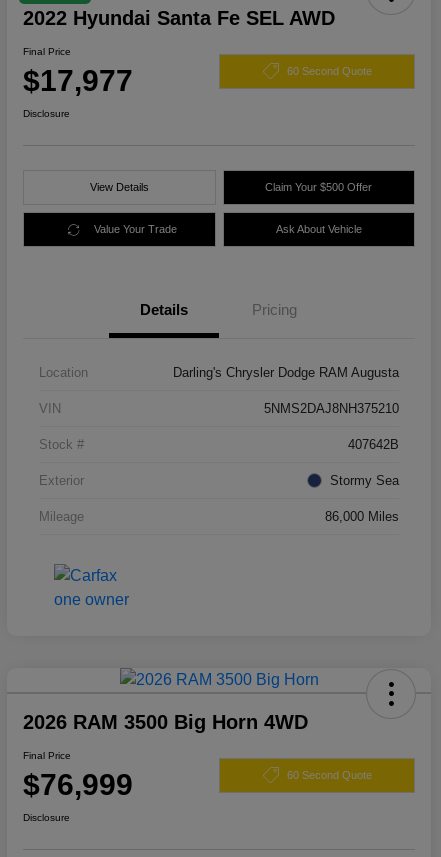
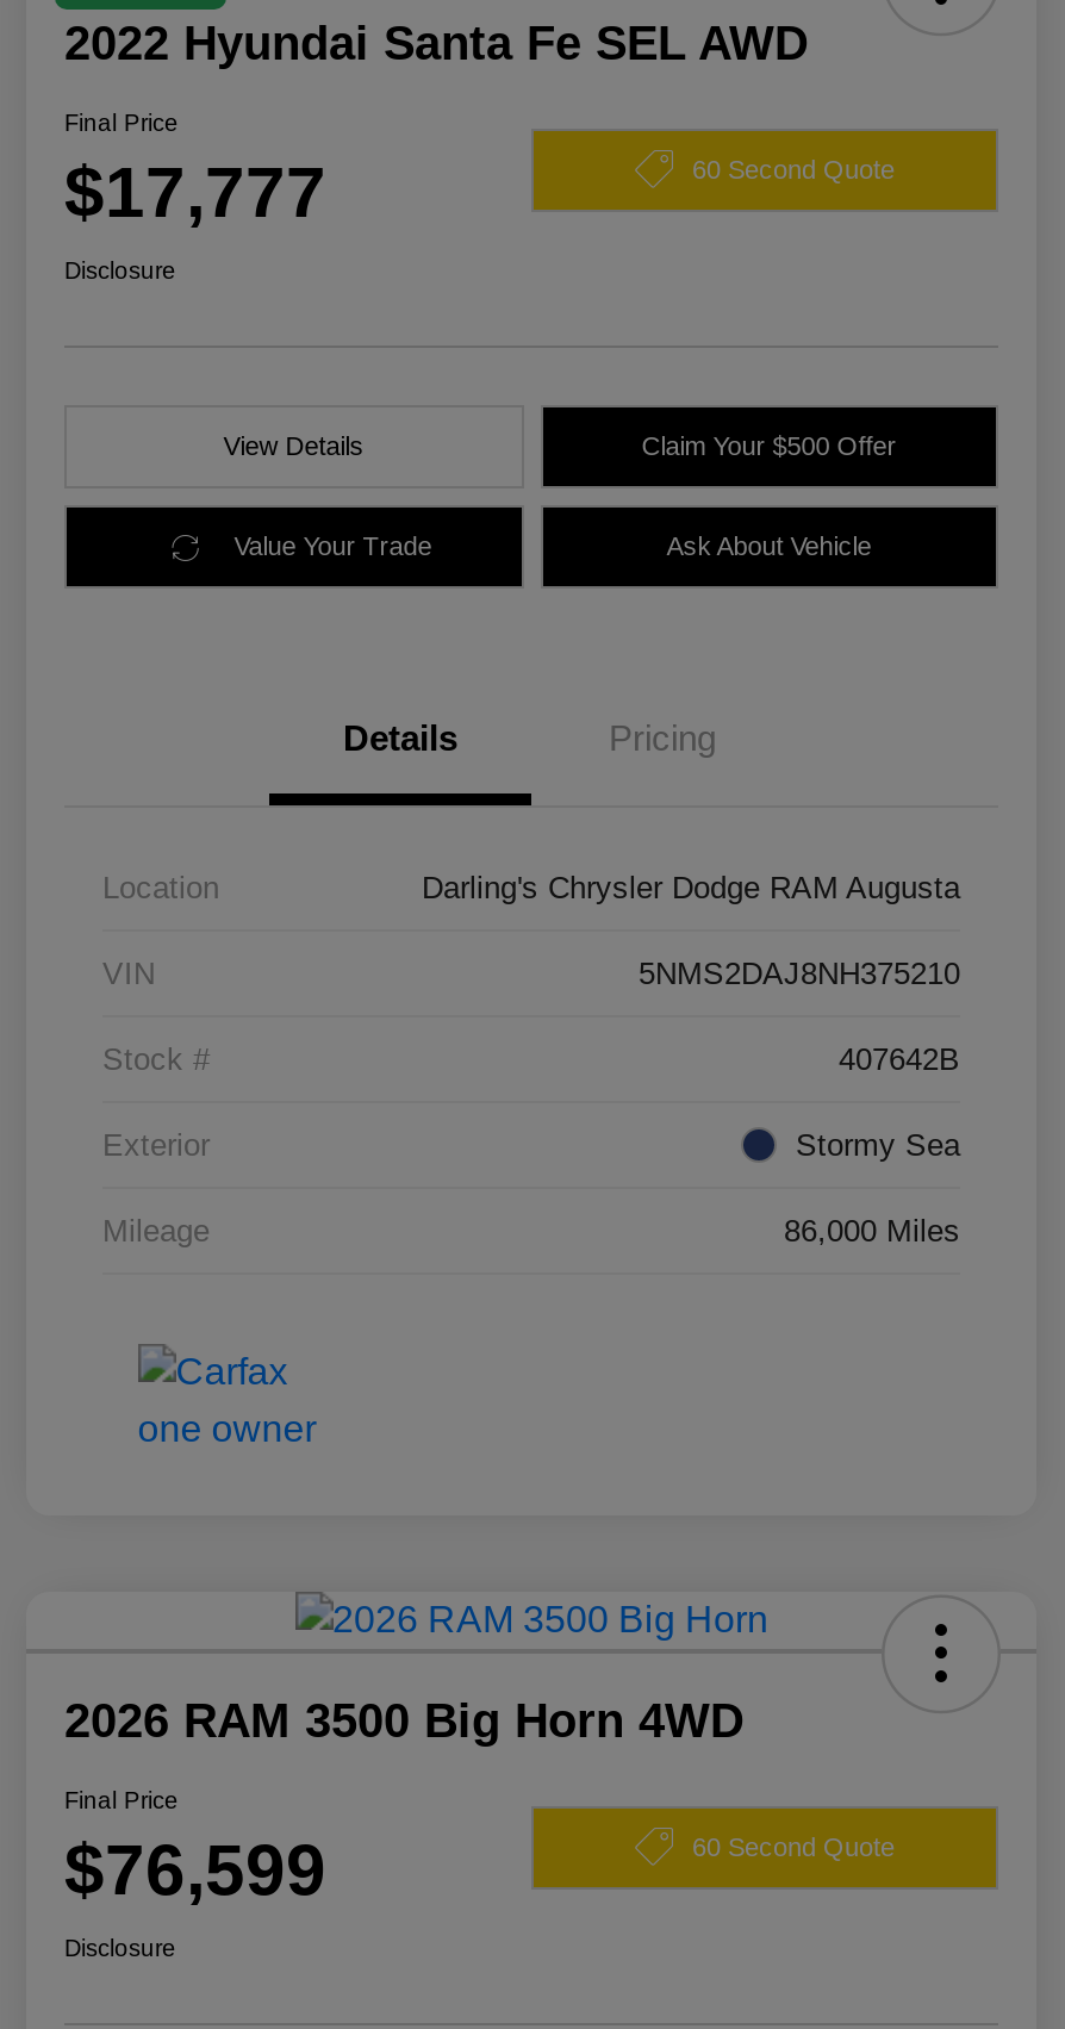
- $17,977
+ $17,777

- $76,999
+ $76,599
